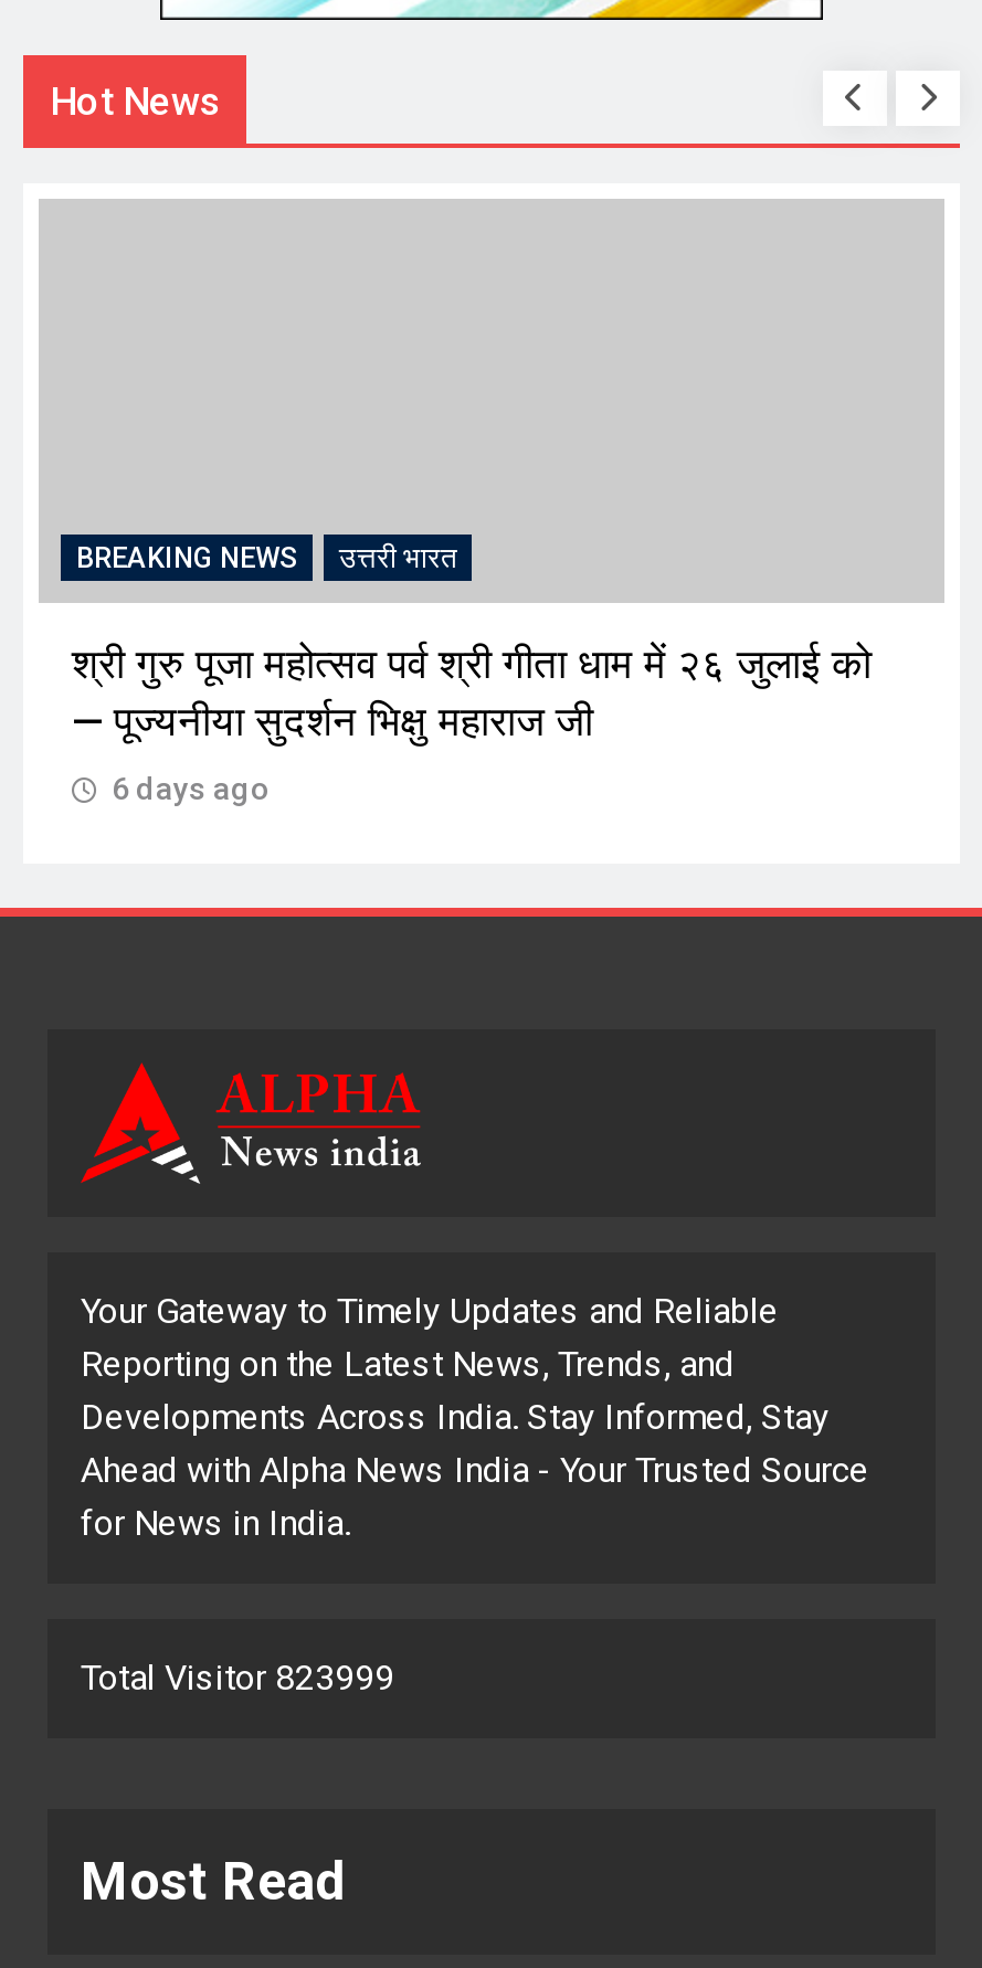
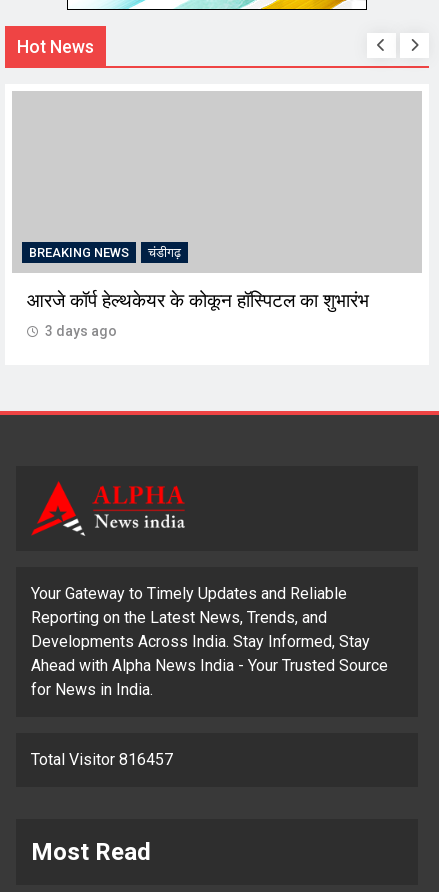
- उत्तरी भारत
+ चंडीगढ़

- श्री गुरु पूजा महोत्सव पर्व श्री गीता धाम में २६ जुलाई को
- — पूज्यनीया सुदर्शन भिक्षु महाराज जी
+ आरजे कॉर्प हेल्थकेयर के कोकून हॉस्पिटल का शुभारंभ

- 6 days ago
+ 3 days ago

- Total Visitor 823999
+ Total Visitor 816457
